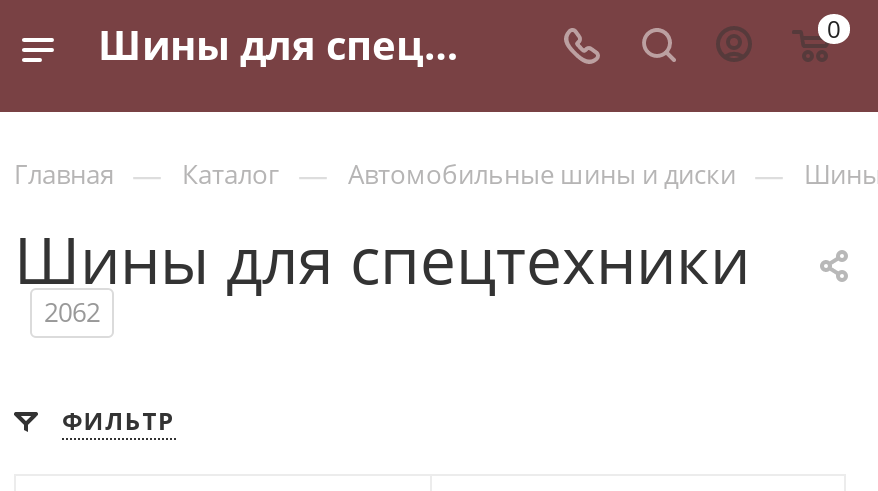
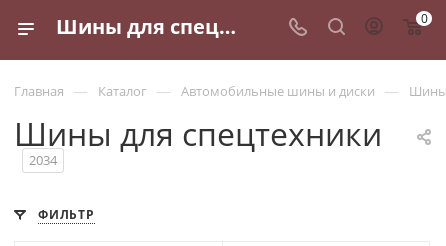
- 2062
+ 2034
